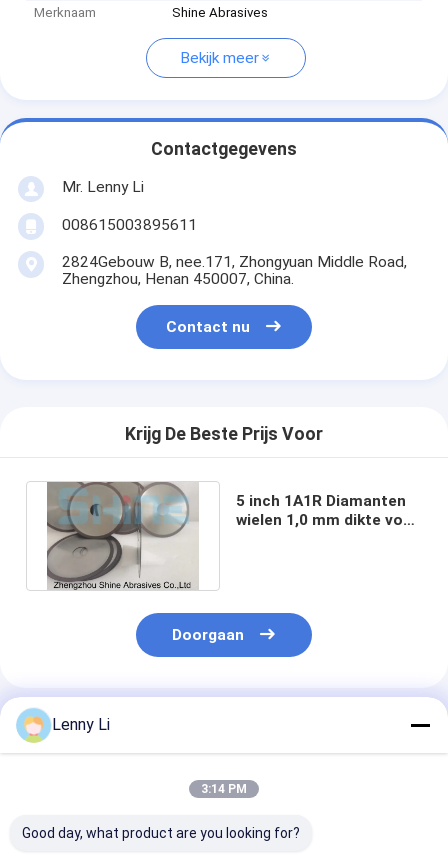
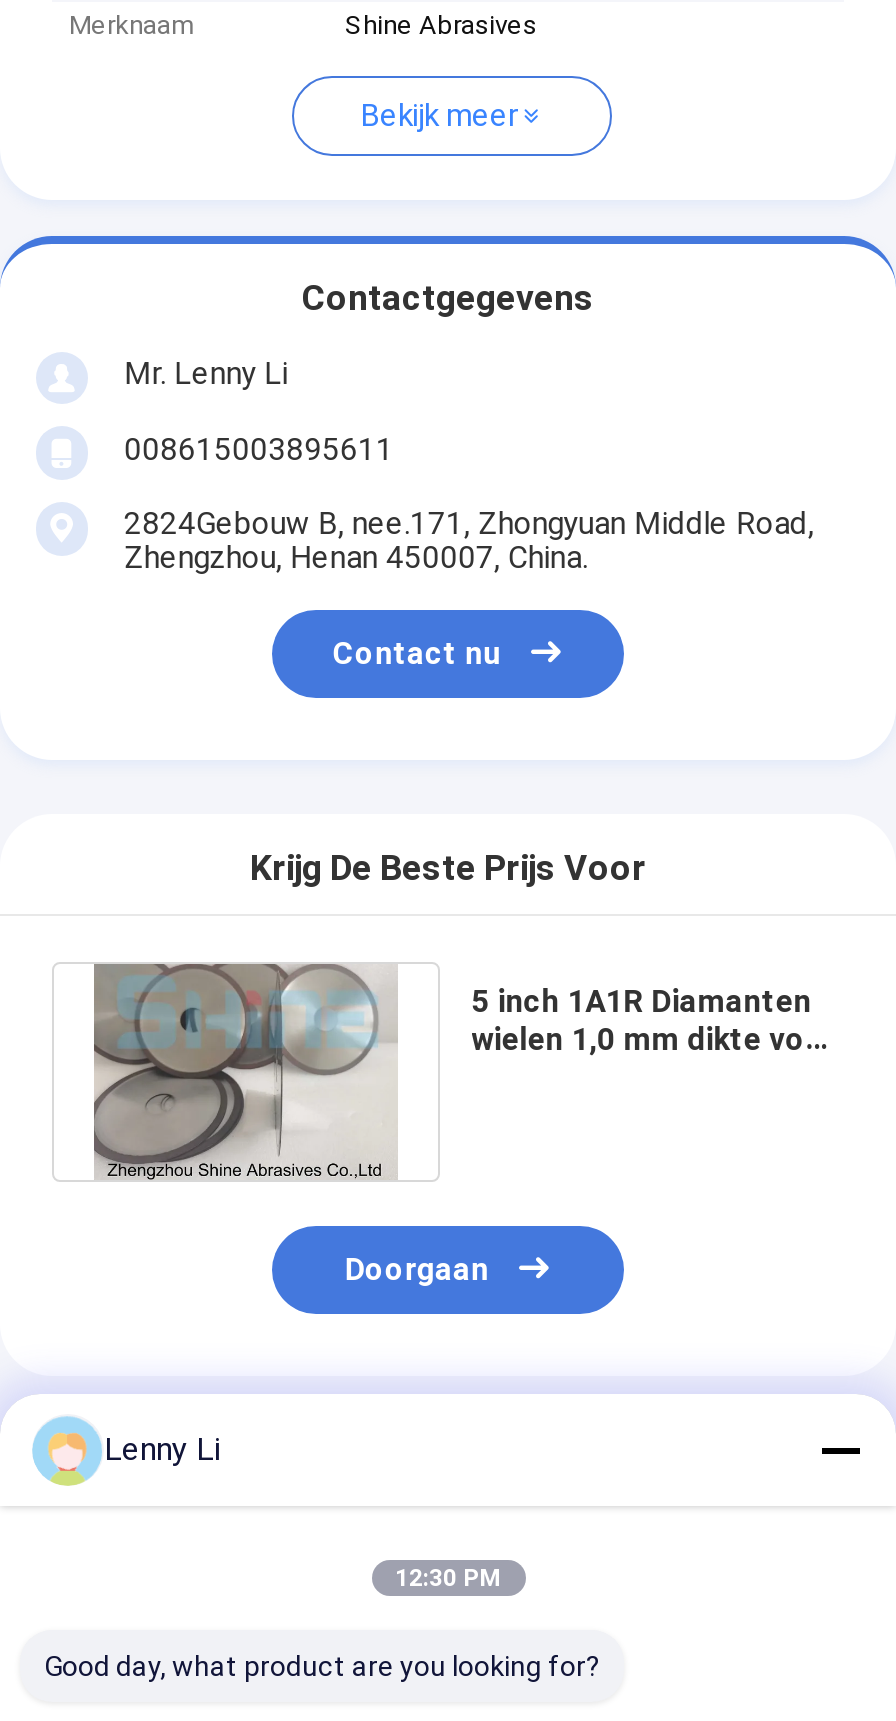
- 3:14 PM
+ 12:30 PM
